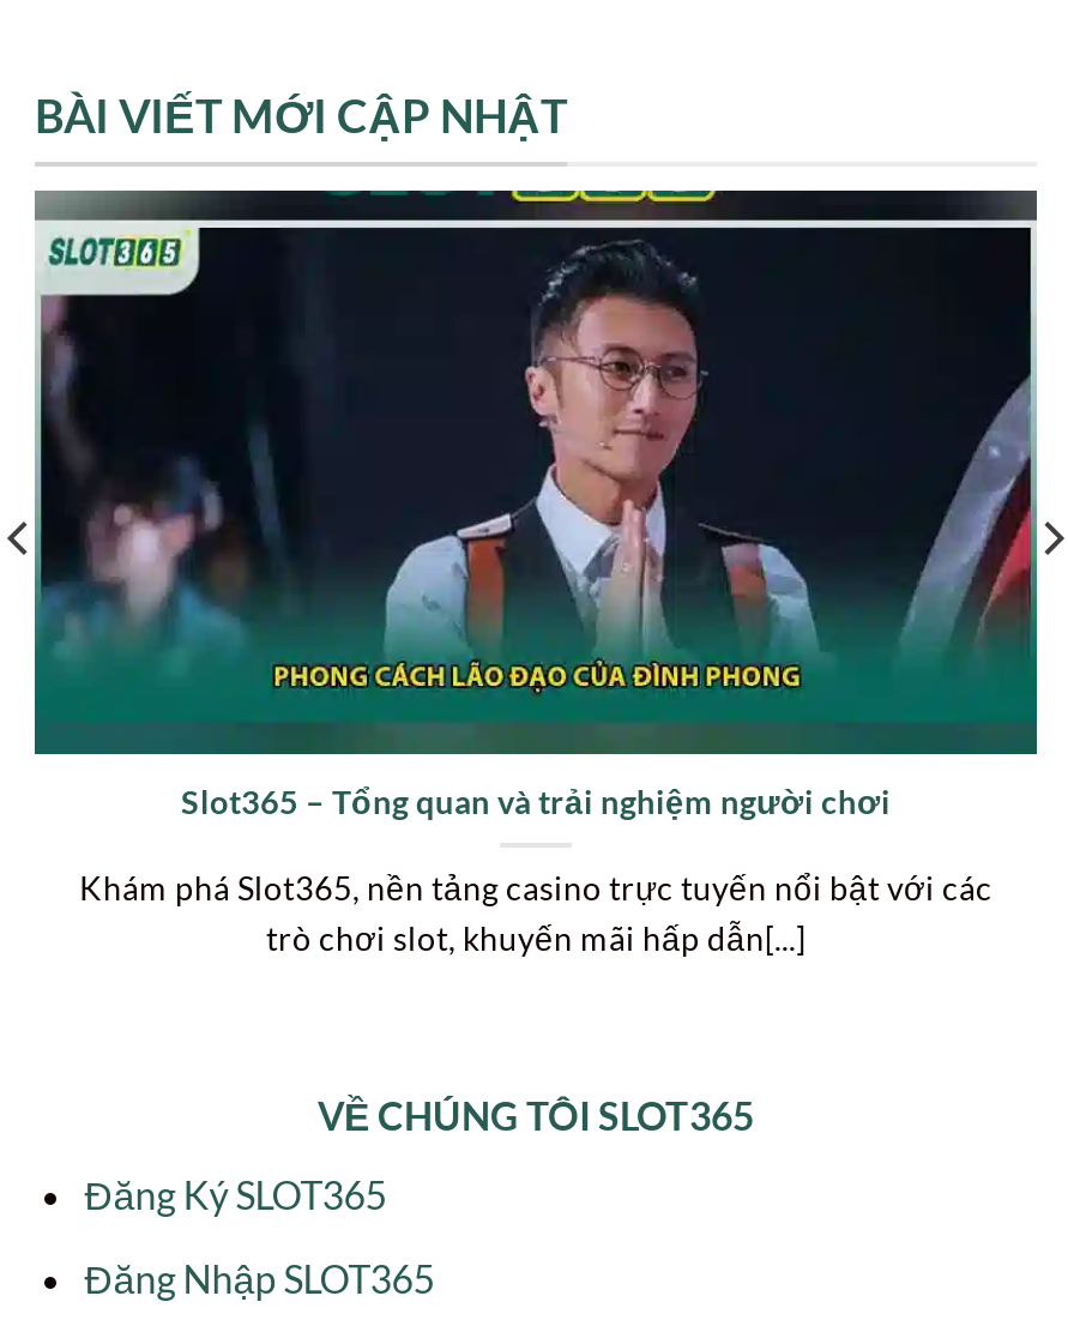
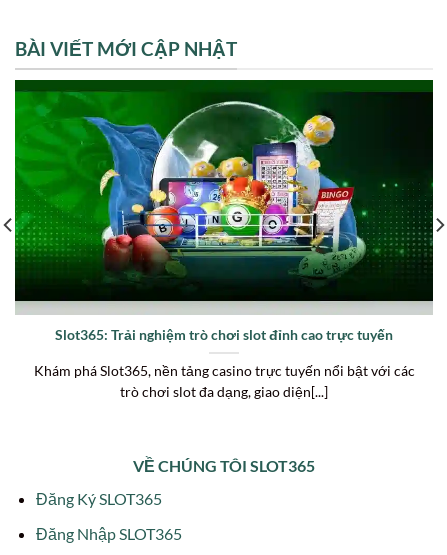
- [image]
- Slot365 – Tổng quan và trải nghiệm người chơi
+ [image]
+ Slot365: Trải nghiệm trò chơi slot đỉnh cao trực tuyến

- trò chơi slot, khuyến mãi hấp dẫn[...]
+ trò chơi slot đa dạng, giao diện[...]
